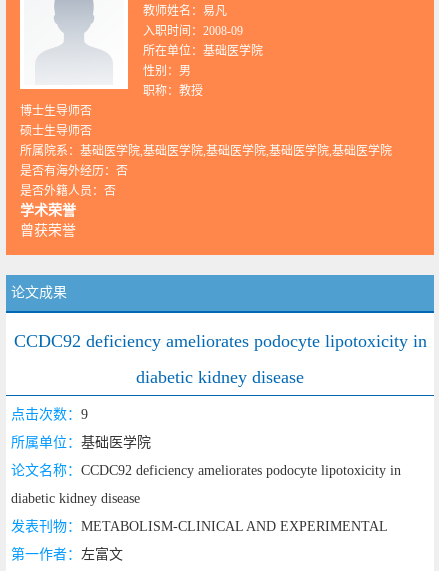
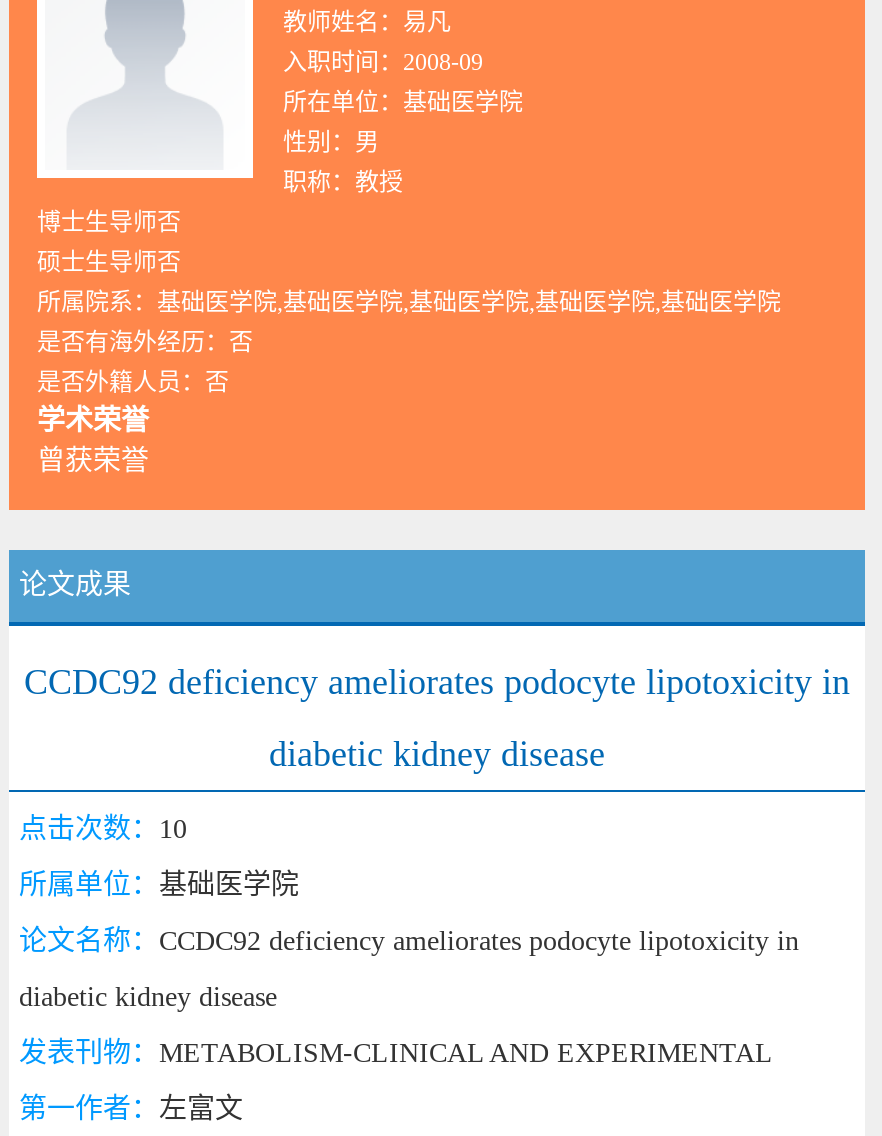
- 点击次数：9
+ 点击次数：10
